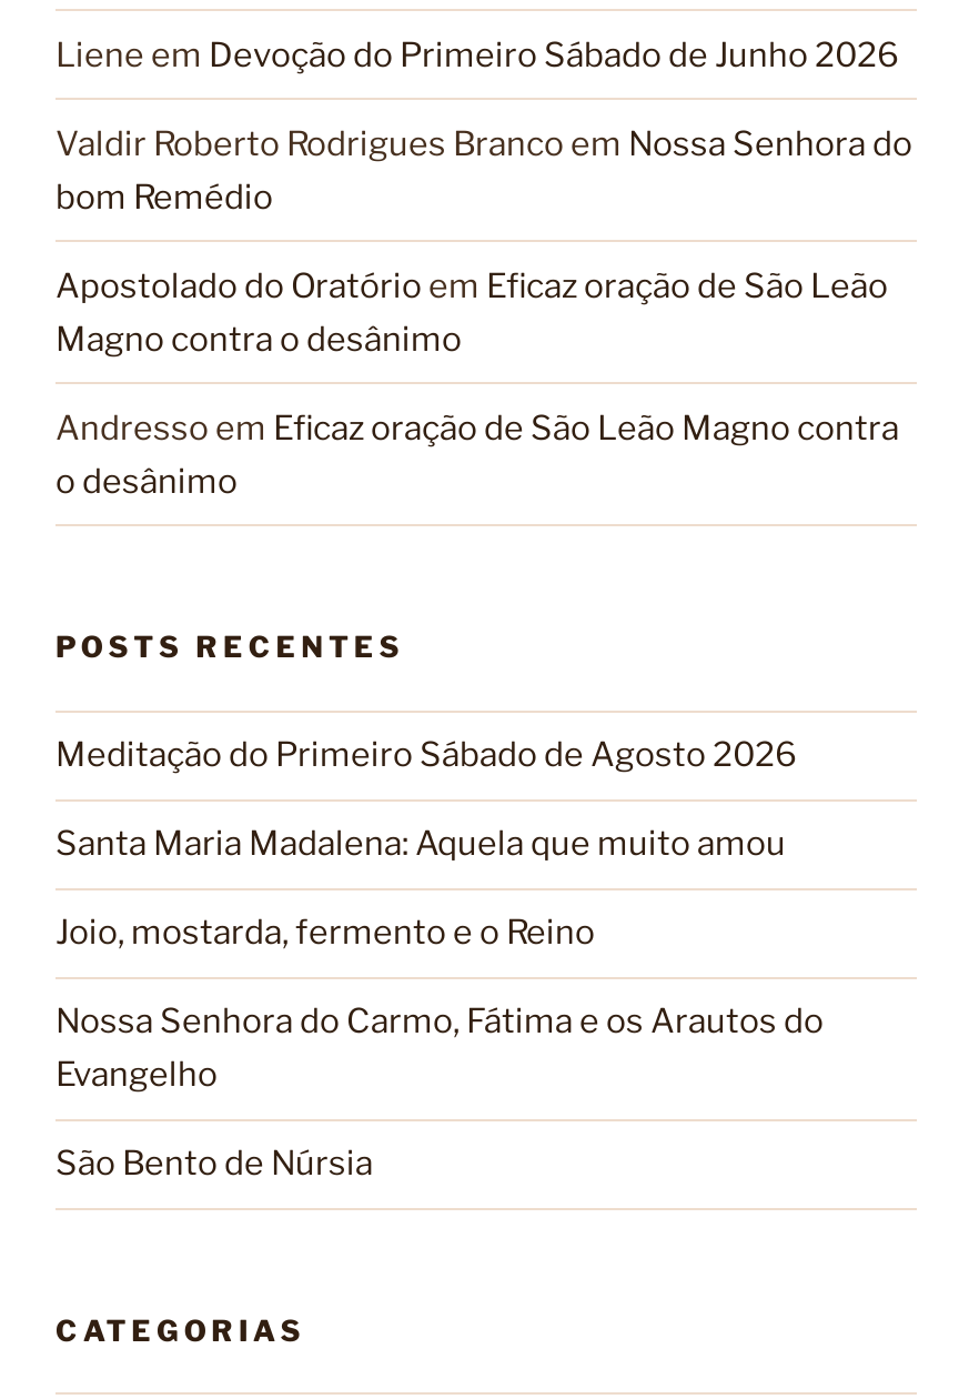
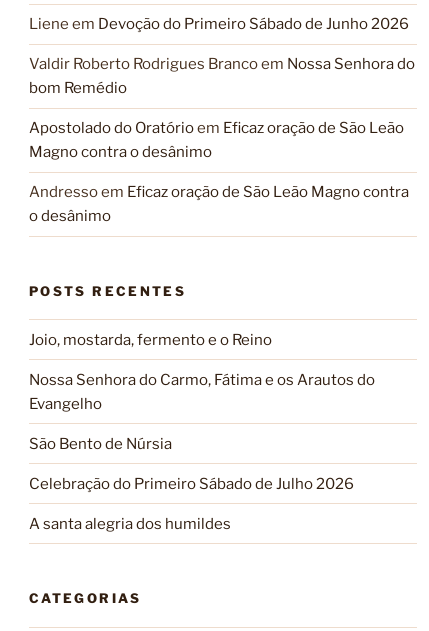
- Meditação do Primeiro Sábado de Agosto 2026
- Santa Maria Madalena: Aquela que muito amou

moved up: Joio, mostarda, fermento e o Reino | Nossa Senhora do Carmo, Fátima e os Arautos do | Evangelho | São Bento de Núrsia

+ Celebração do Primeiro Sábado de Julho 2026
+ A santa alegria dos humildes
